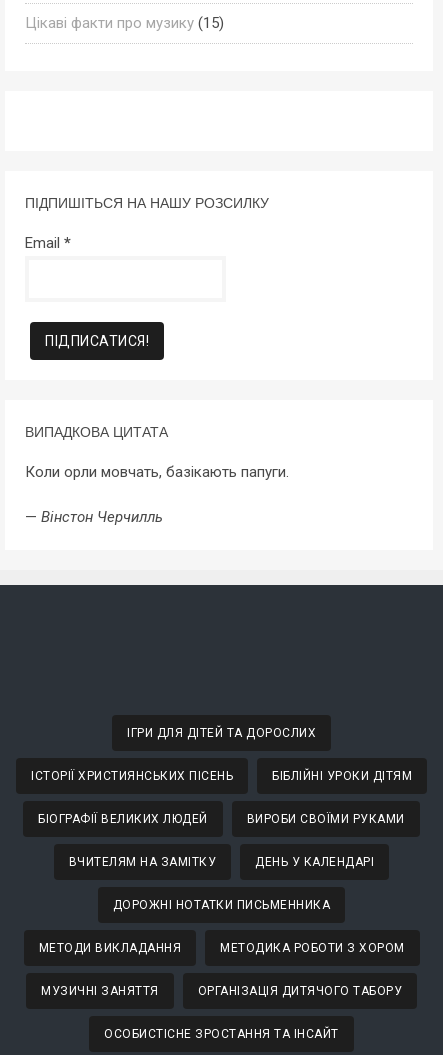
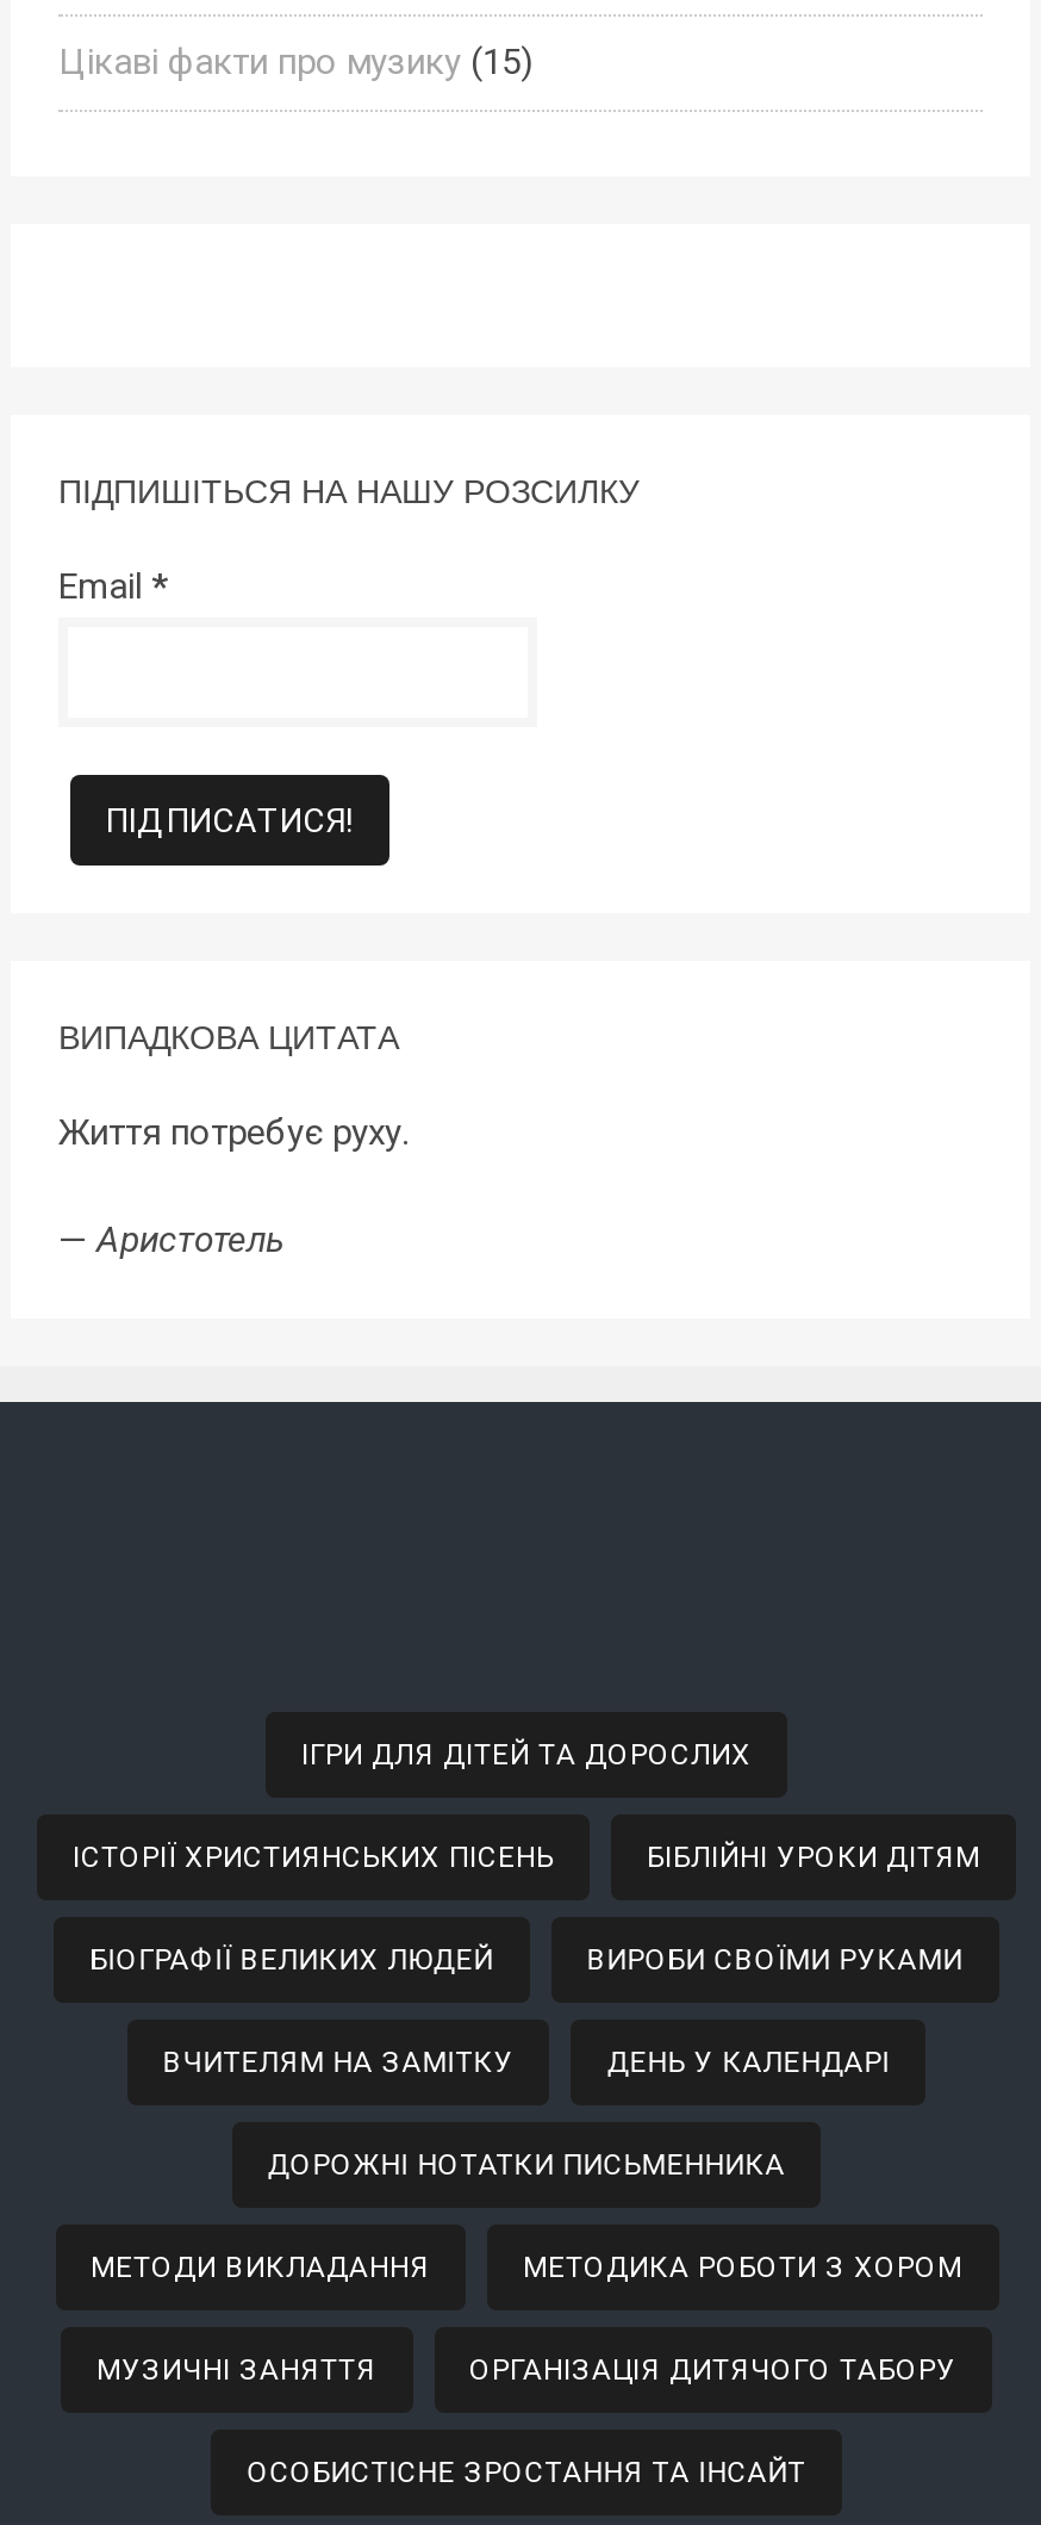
- Коли орли мовчать, базікають папуги.
+ Життя потребує руху.

- — Вінстон Черчилль
+ — Аристотель
